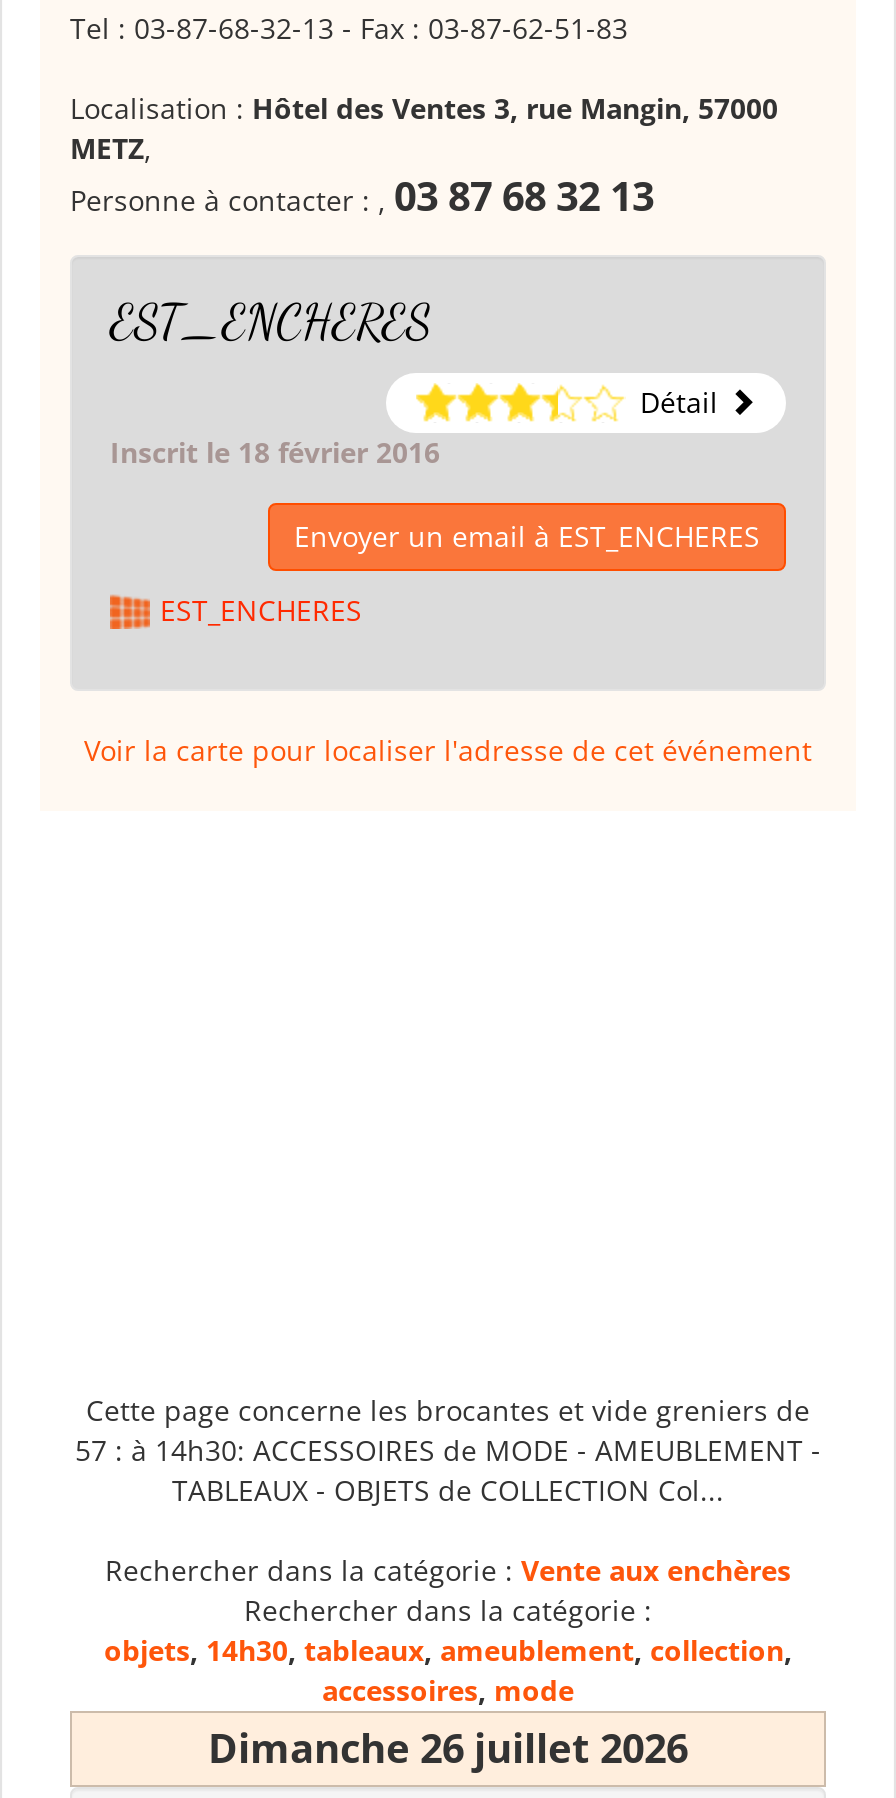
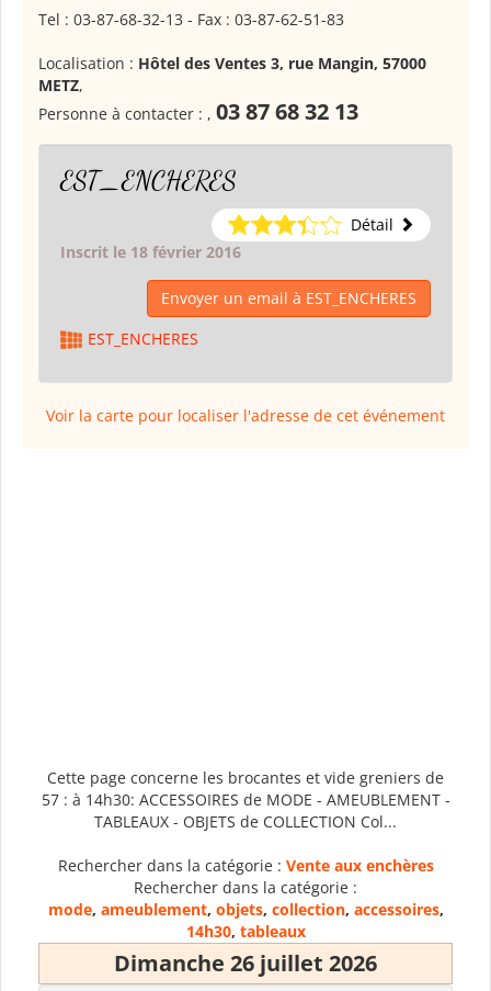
- objets, 14h30, tableaux, ameublement, collection,
- accessoires, mode
+ mode, ameublement, objets, collection, accessoires,
+ 14h30, tableaux
